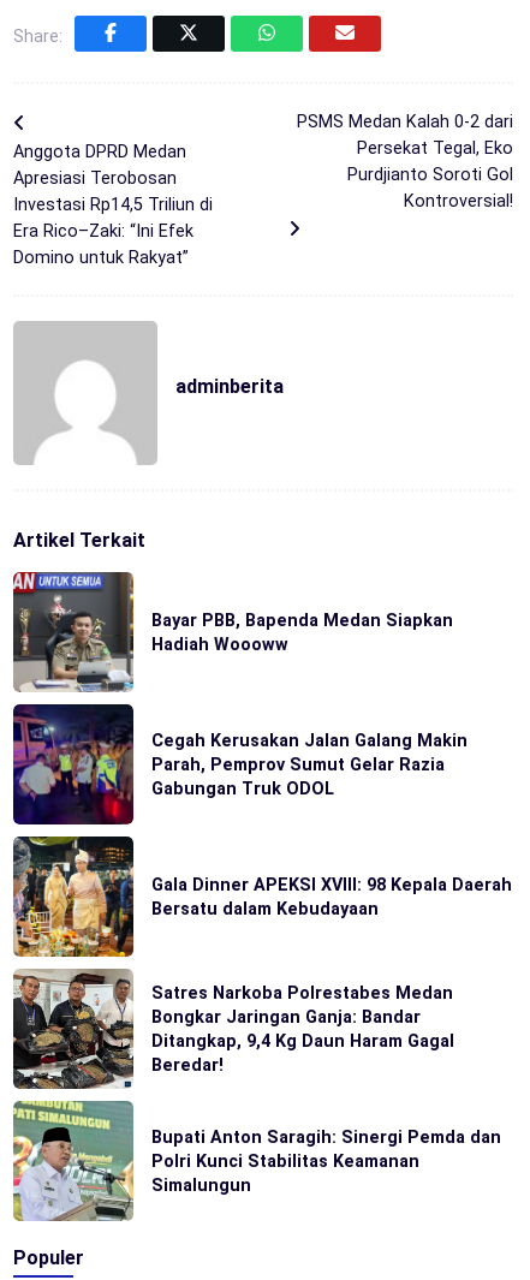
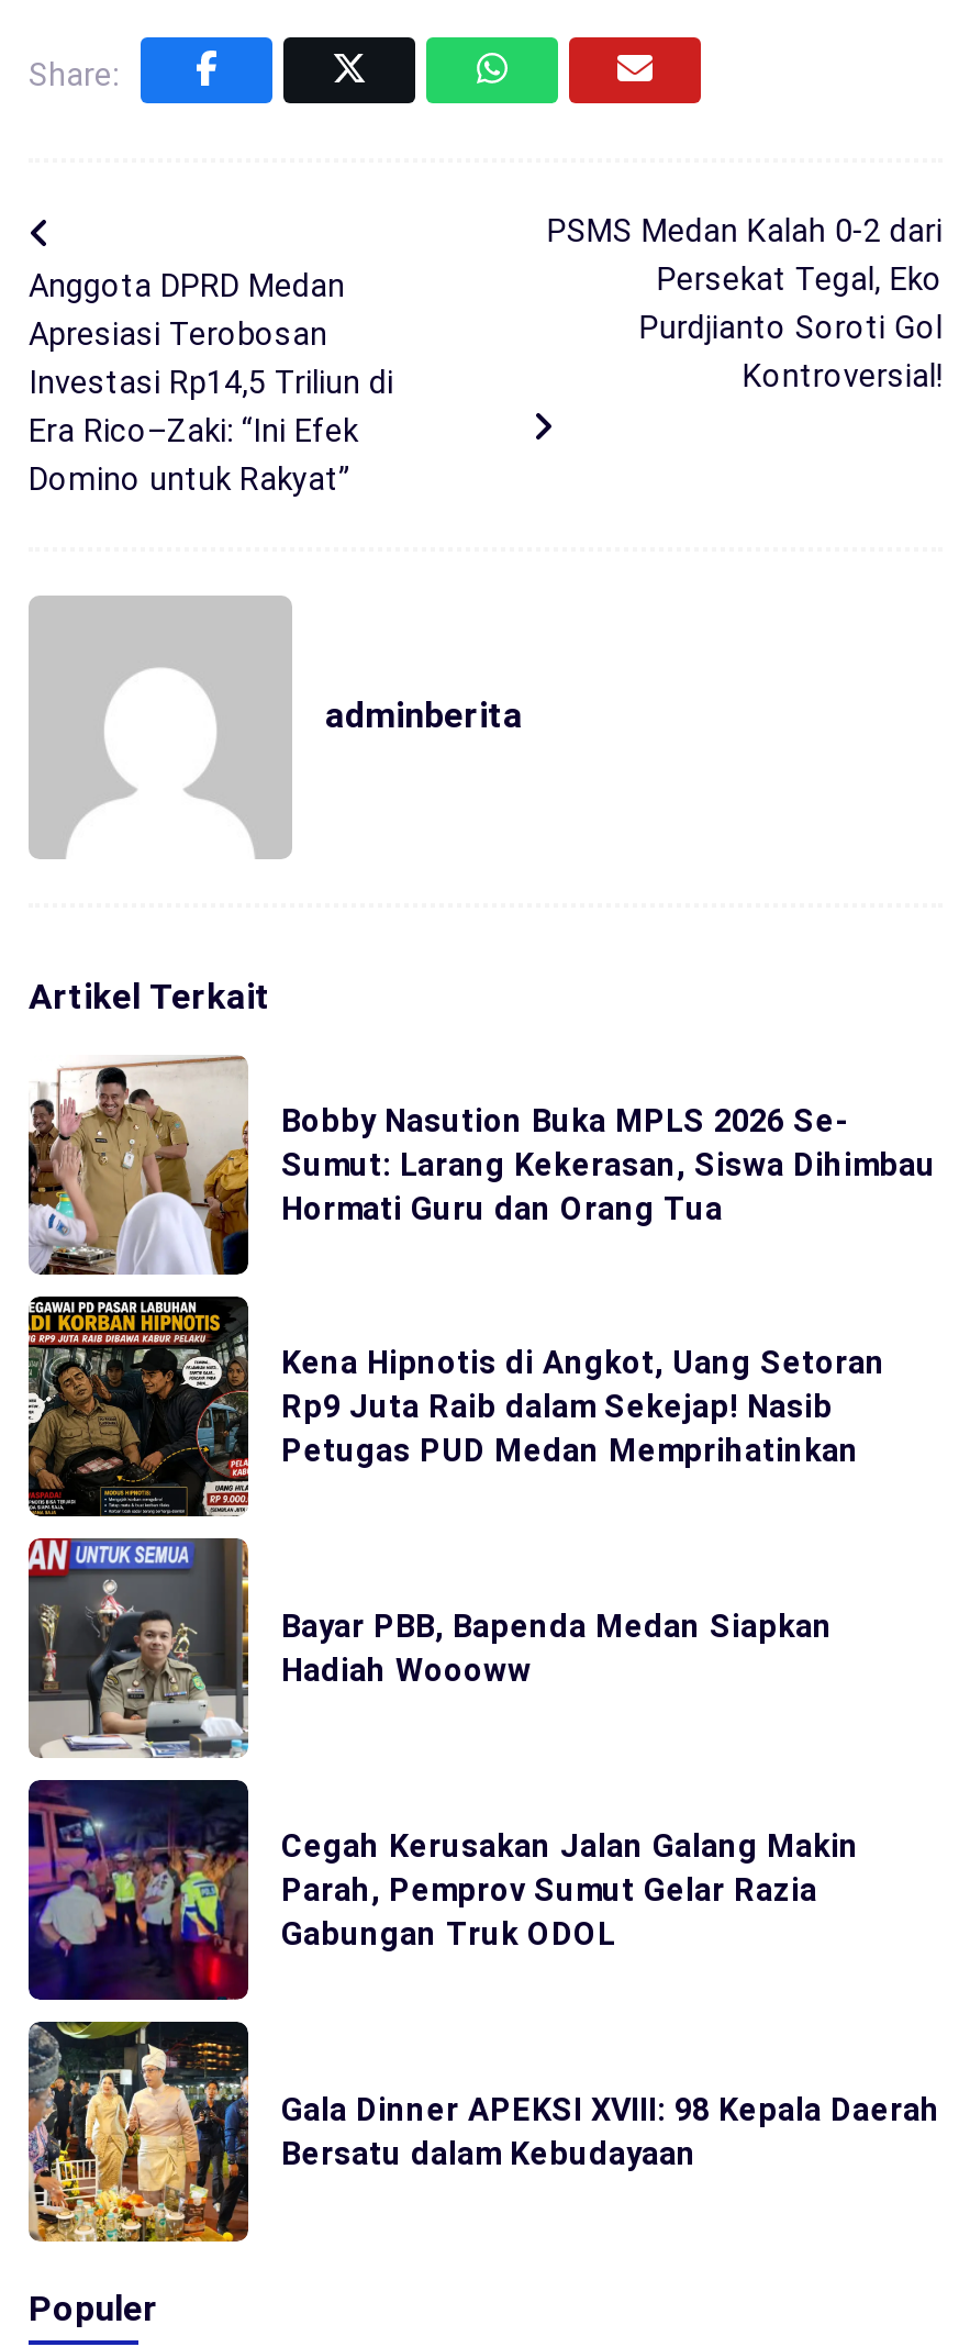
+ [image]
+ Kena Hipnotis di Angkot, Uang Setoran
+ Rp9 Juta Raib dalam Sekejap! Nasib
+ Petugas PUD Medan Memprihatinkan

+ [image]
+ Bobby Nasution Buka MPLS 2026 Se-
+ Sumut: Larang Kekerasan, Siswa Dihimbau
+ Hormati Guru dan Orang Tua

moved down: [image] | Bayar PBB, Bapenda Medan Siapkan | Hadiah Woooww | Cegah Kerusakan Jalan Galang Makin | Parah, Pemprov Sumut Gelar Razia | Gabungan Truk ODOL | Gala Dinner APEKSI XVIII: 98 Kepala Daerah | Bersatu dalam Kebudayaan

- [image]
- Satres Narkoba Polrestabes Medan
- Bongkar Jaringan Ganja: Bandar
- Ditangkap, 9,4 Kg Daun Haram Gagal
- Beredar!

- [image]
- Bupati Anton Saragih: Sinergi Pemda dan
- Polri Kunci Stabilitas Keamanan
- Simalungun
